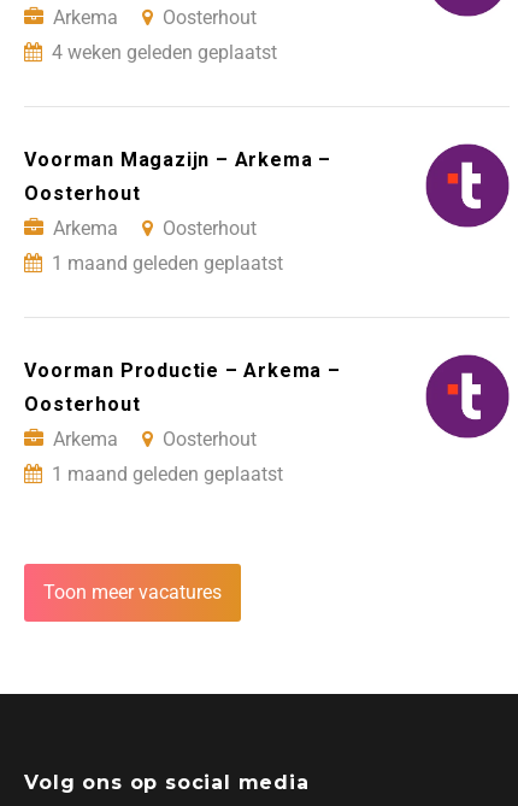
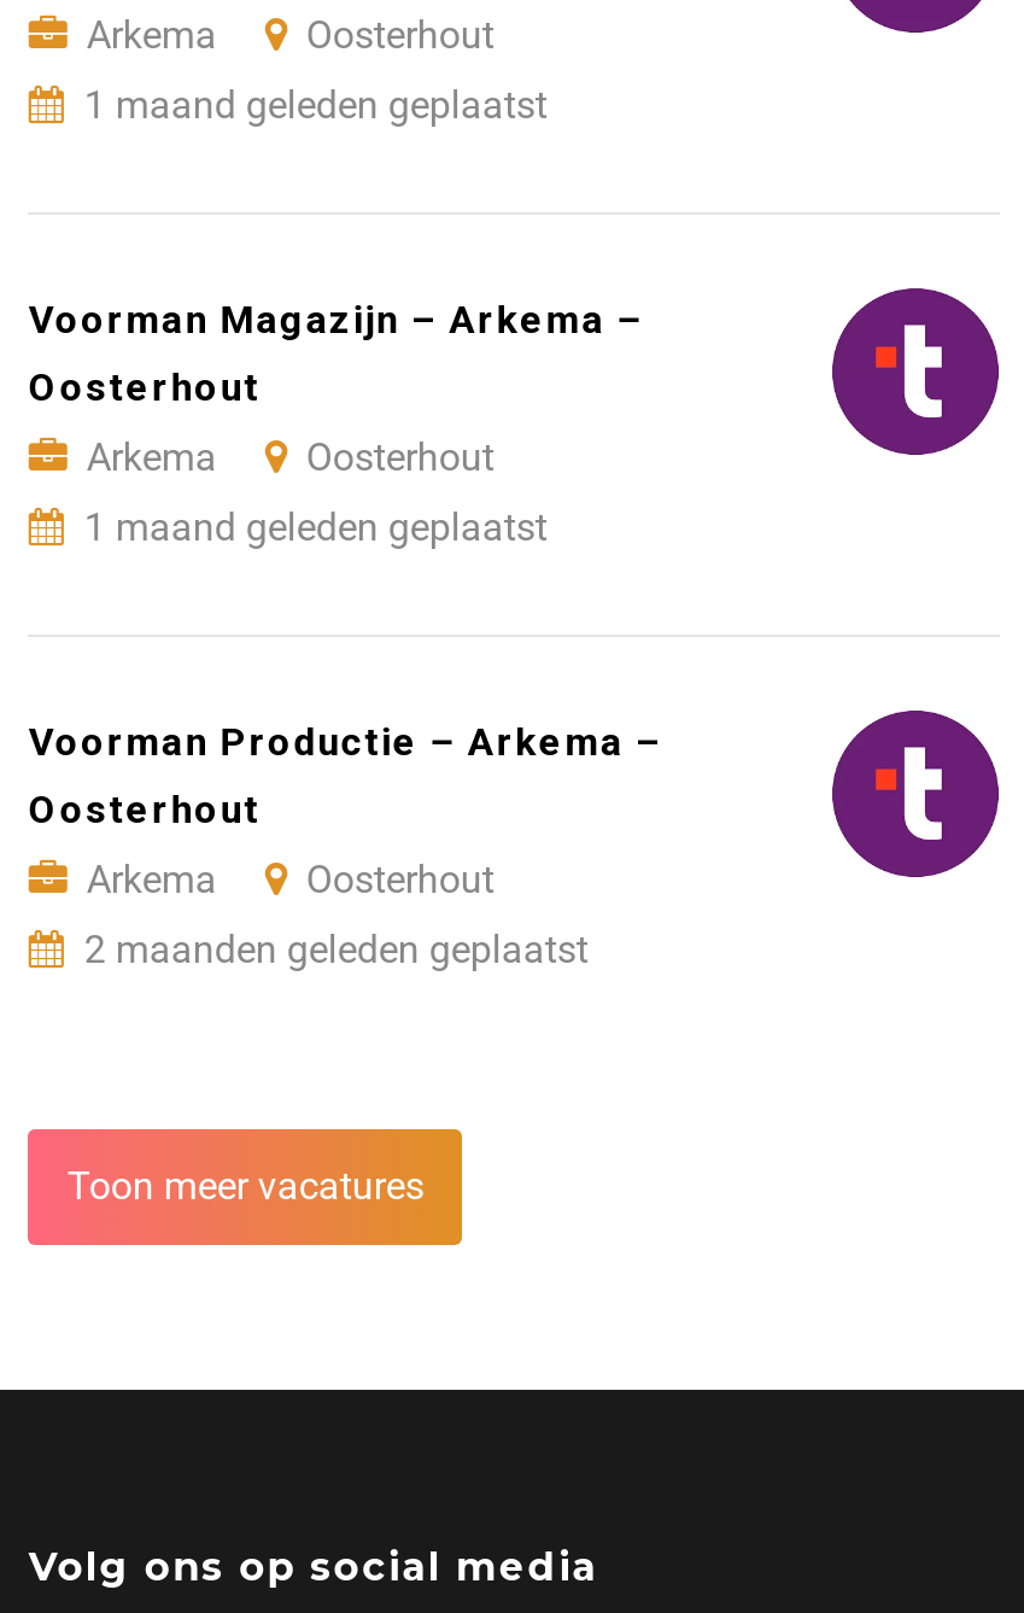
- 4 weken geleden geplaatst
+ 1 maand geleden geplaatst

- 1 maand geleden geplaatst
+ 2 maanden geleden geplaatst
